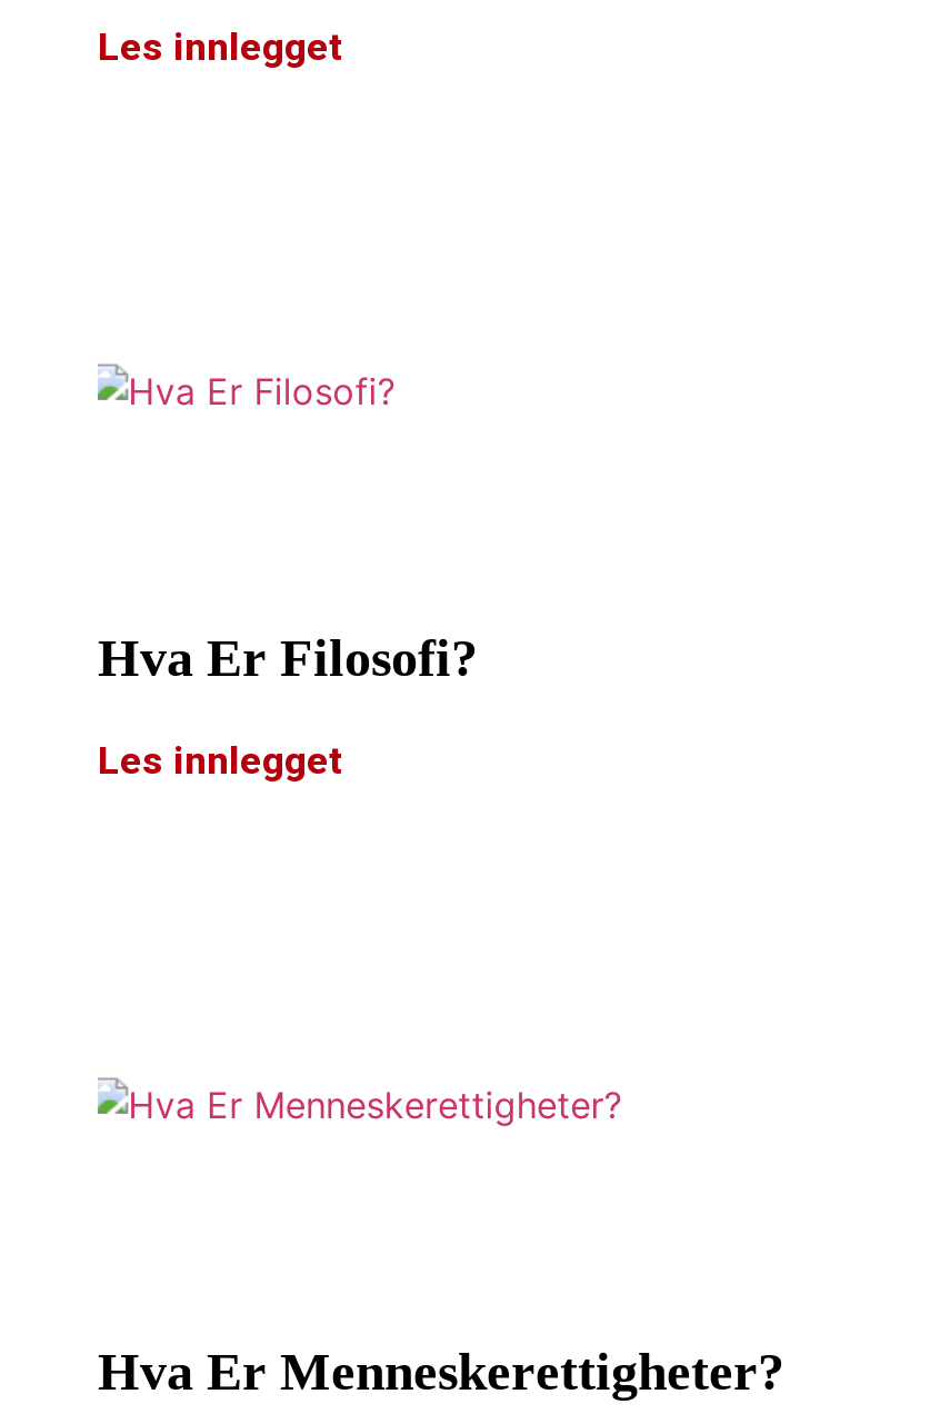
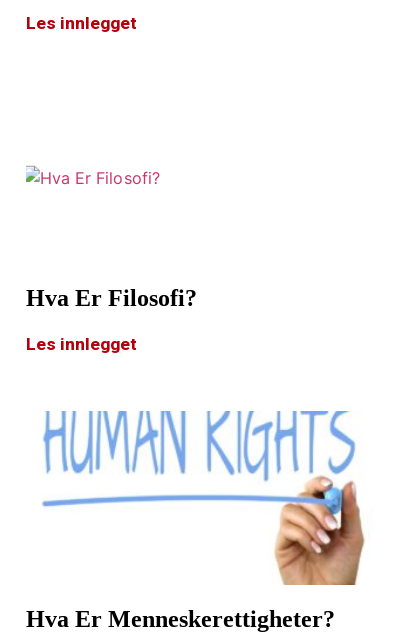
+ [image]
